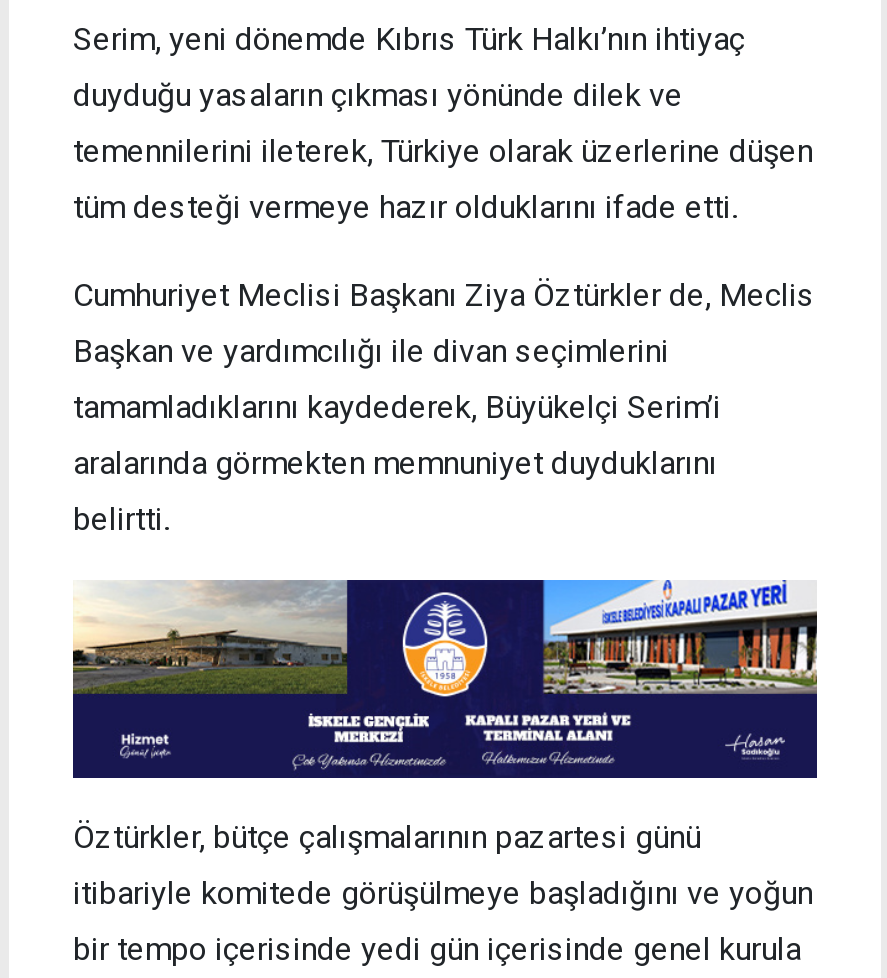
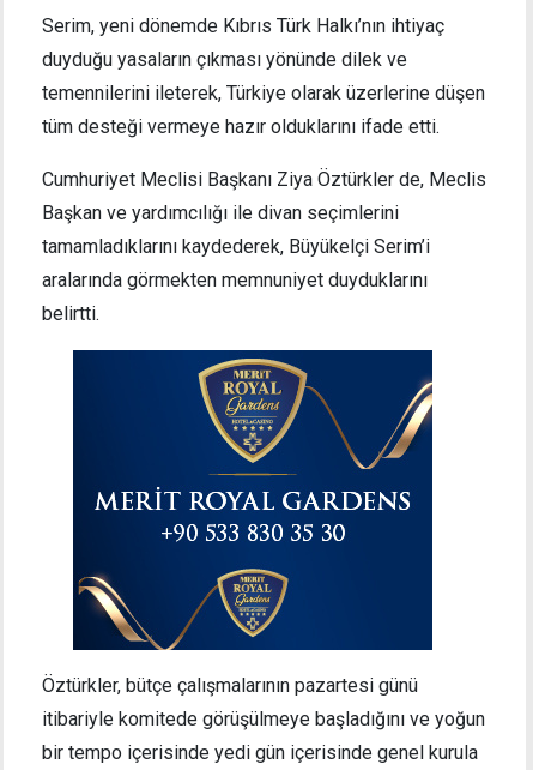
- [image]
+ [image]
